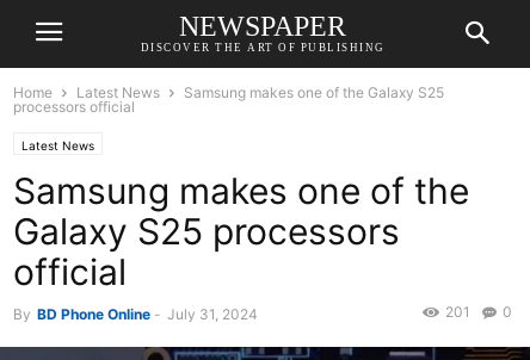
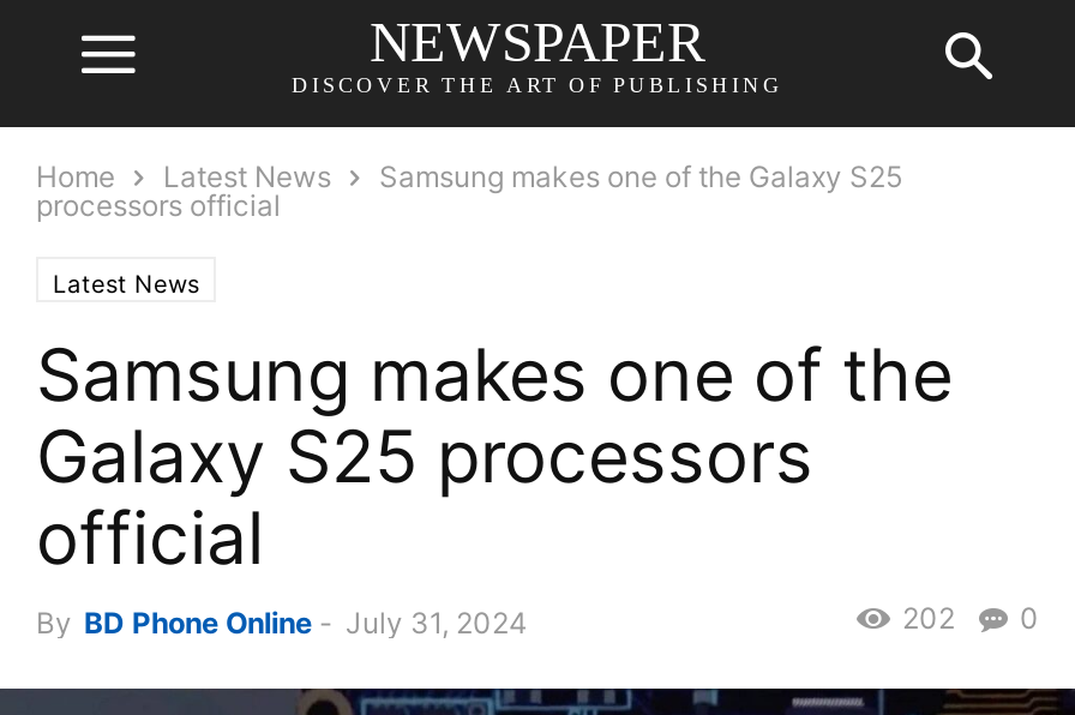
- 201 0
+ 202 0
